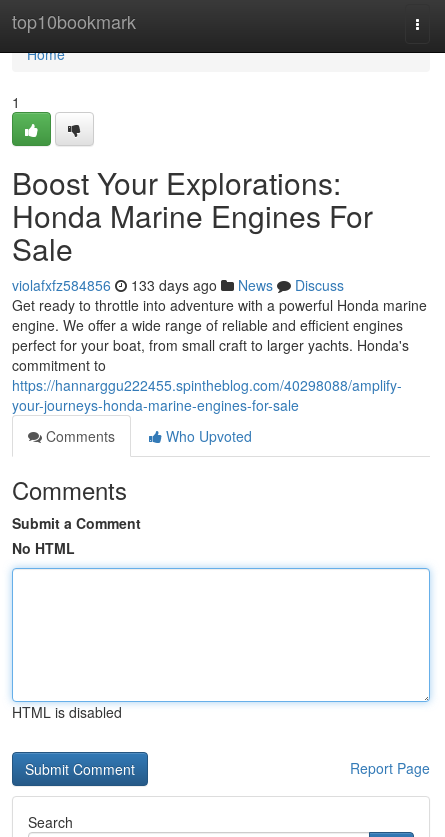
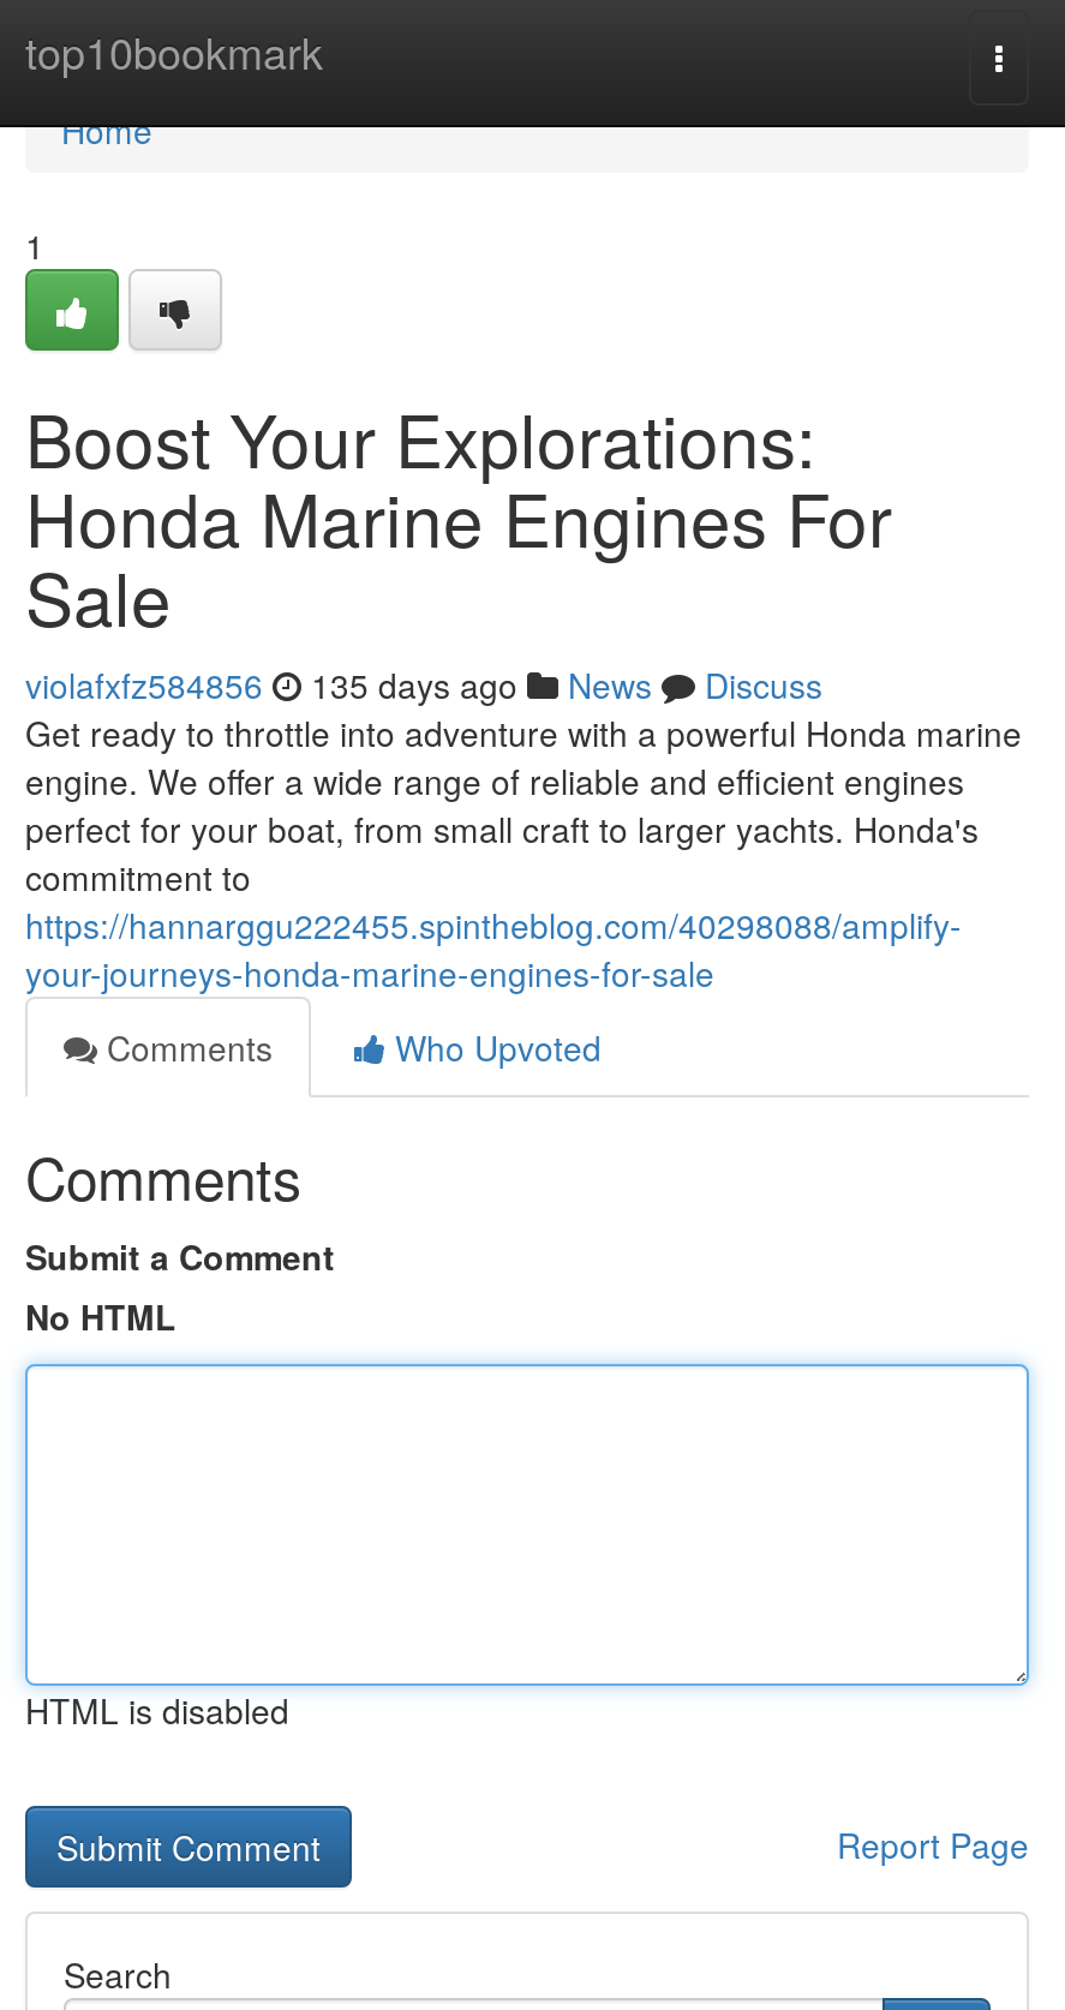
- violafxfz584856 133 days ago News Discuss
+ violafxfz584856 135 days ago News Discuss
